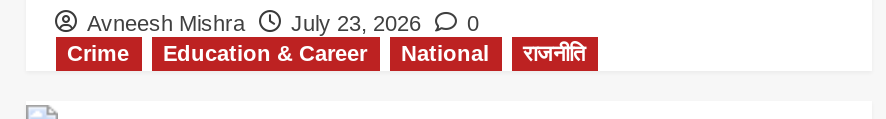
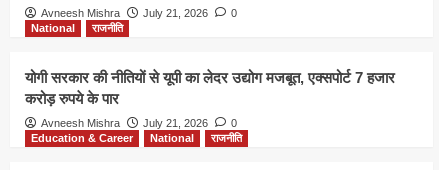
- Avneesh Mishra July 23, 2026 0
+ Avneesh Mishra July 21, 2026 0

- Crime
+ National
+ राजनीति
+ योगी सरकार की नीतियों से यूपी का लेदर उद्योग मजबूत, एक्सपोर्ट 7 हजार
+ करोड़ रुपये के पार
+ Avneesh Mishra
+ July 21, 2026
+ 0
